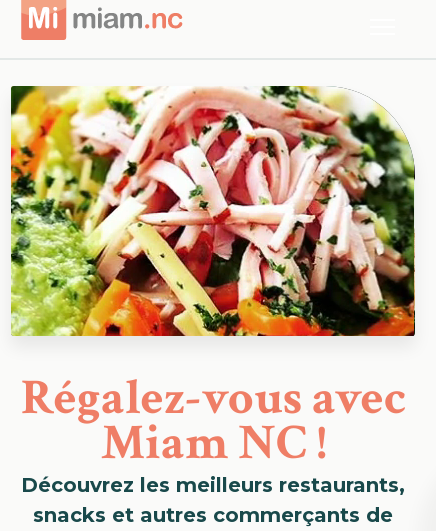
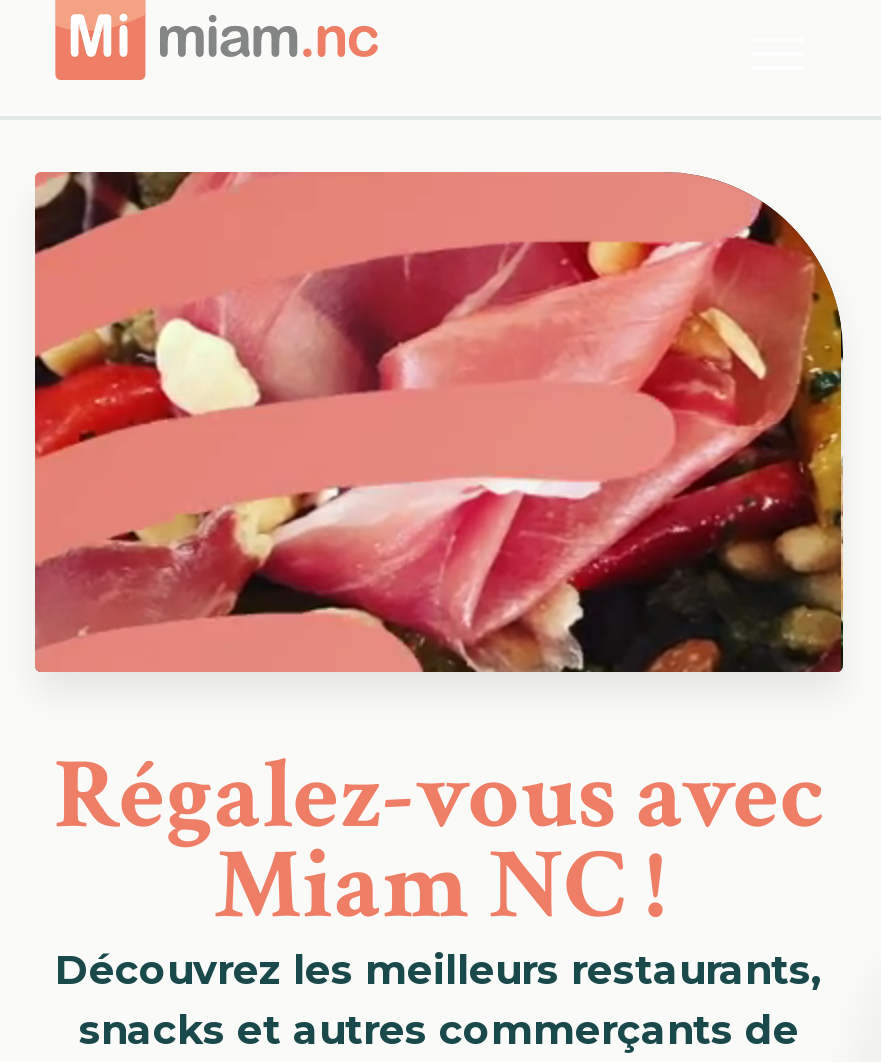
- [image]
+ [image]
